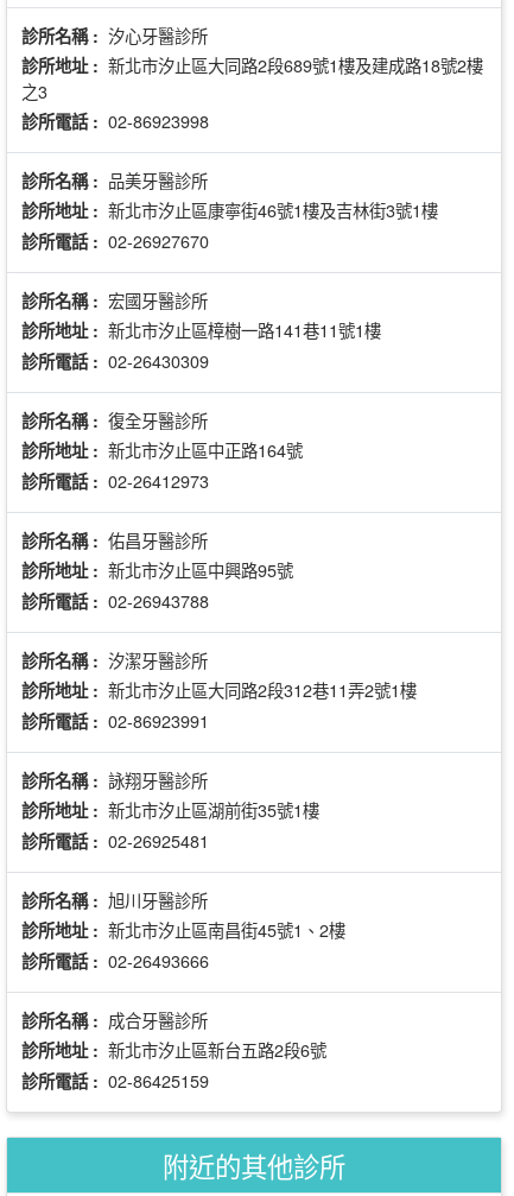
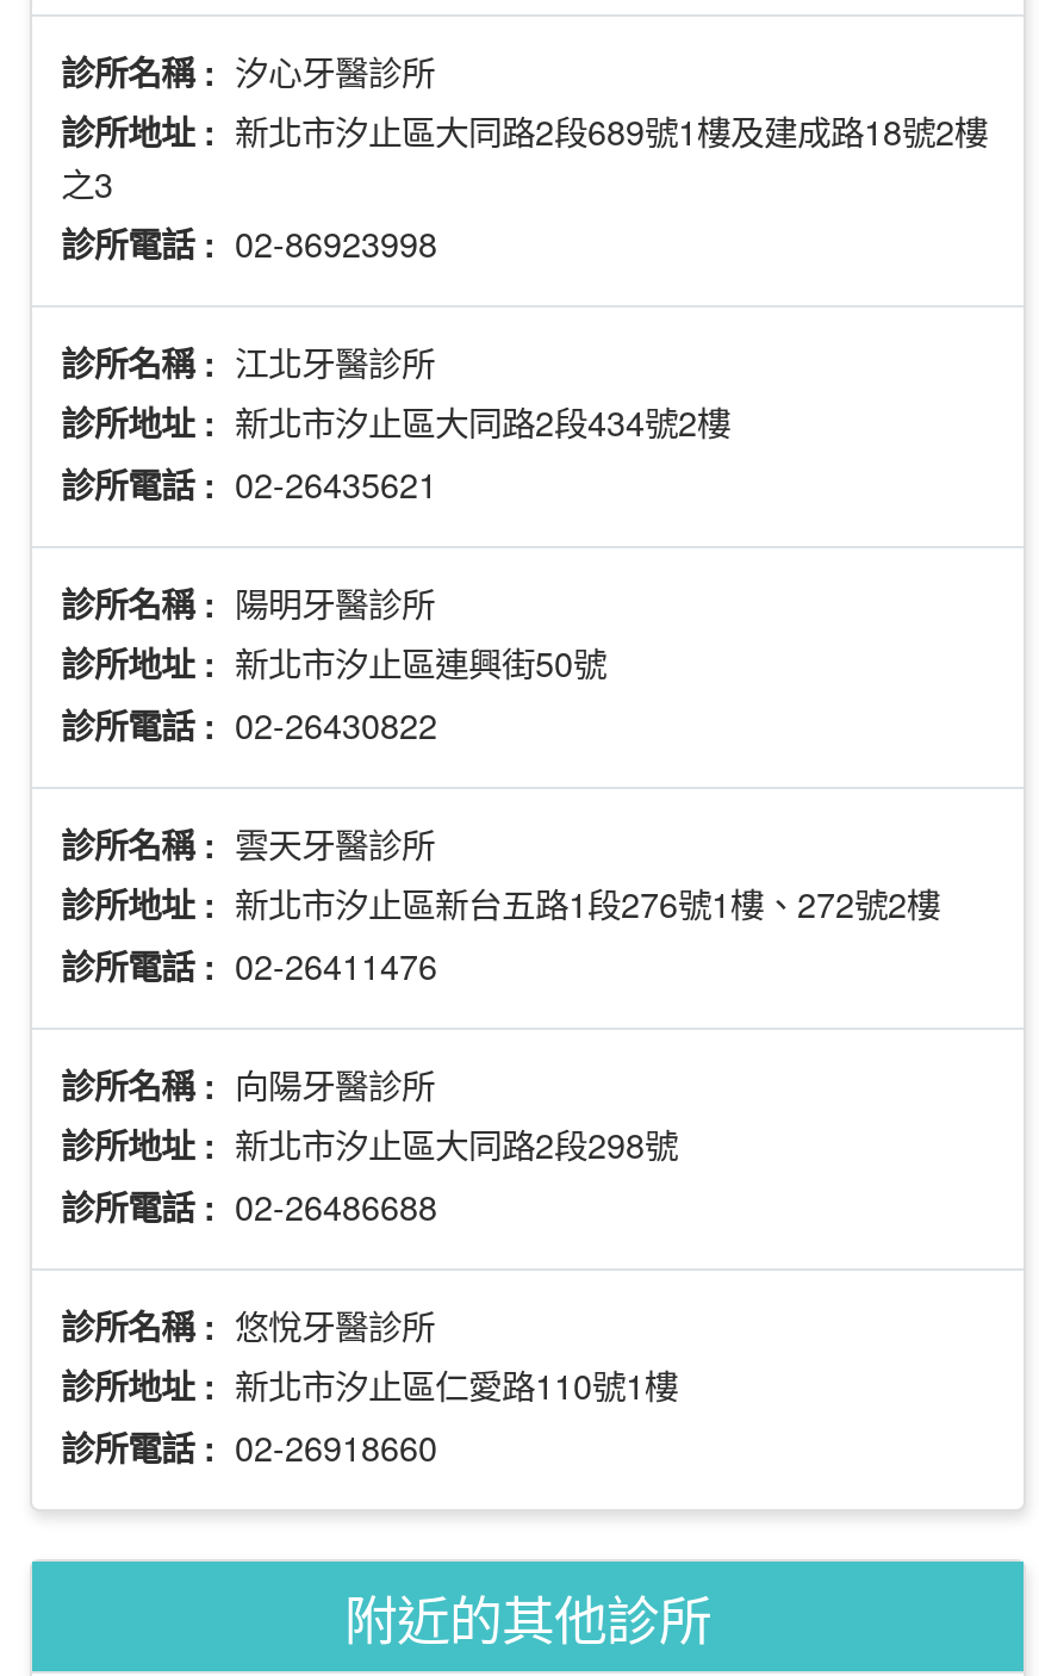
- 診所名稱 : 品美牙醫診所
- 診所地址 : 新北市汐止區康寧街46號1樓及吉林街3號1樓
- 診所電話 : 02-26927670
- 診所名稱 : 宏國牙醫診所
- 診所地址 : 新北市汐止區樟樹一路141巷11號1樓
- 診所電話 : 02-26430309
- 診所名稱 : 復全牙醫診所
- 診所地址 : 新北市汐止區中正路164號
- 診所電話 : 02-26412973
- 診所名稱 : 佑昌牙醫診所
- 診所地址 : 新北市汐止區中興路95號
- 診所電話 : 02-26943788
- 診所名稱 : 汐潔牙醫診所
- 診所地址 : 新北市汐止區大同路2段312巷11弄2號1樓
- 診所電話 : 02-86923991
- 診所名稱 : 詠翔牙醫診所
- 診所地址 : 新北市汐止區湖前街35號1樓
- 診所電話 : 02-26925481
- 診所名稱 : 旭川牙醫診所
- 診所地址 : 新北市汐止區南昌街45號1、2樓
- 診所電話 : 02-26493666
- 診所名稱 : 成合牙醫診所
- 診所地址 : 新北市汐止區新台五路2段6號
- 診所電話 : 02-86425159
+ 診所名稱 : 江北牙醫診所
+ 診所地址 : 新北市汐止區大同路2段434號2樓
+ 診所電話 : 02-26435621
+ 診所名稱 : 陽明牙醫診所
+ 診所地址 : 新北市汐止區連興街50號
+ 診所電話 : 02-26430822
+ 診所名稱 : 雲天牙醫診所
+ 診所地址 : 新北市汐止區新台五路1段276號1樓、272號2樓
+ 診所電話 : 02-26411476
+ 診所名稱 : 向陽牙醫診所
+ 診所地址 : 新北市汐止區大同路2段298號
+ 診所電話 : 02-26486688
+ 診所名稱 : 悠悅牙醫診所
+ 診所地址 : 新北市汐止區仁愛路110號1樓
+ 診所電話 : 02-26918660
